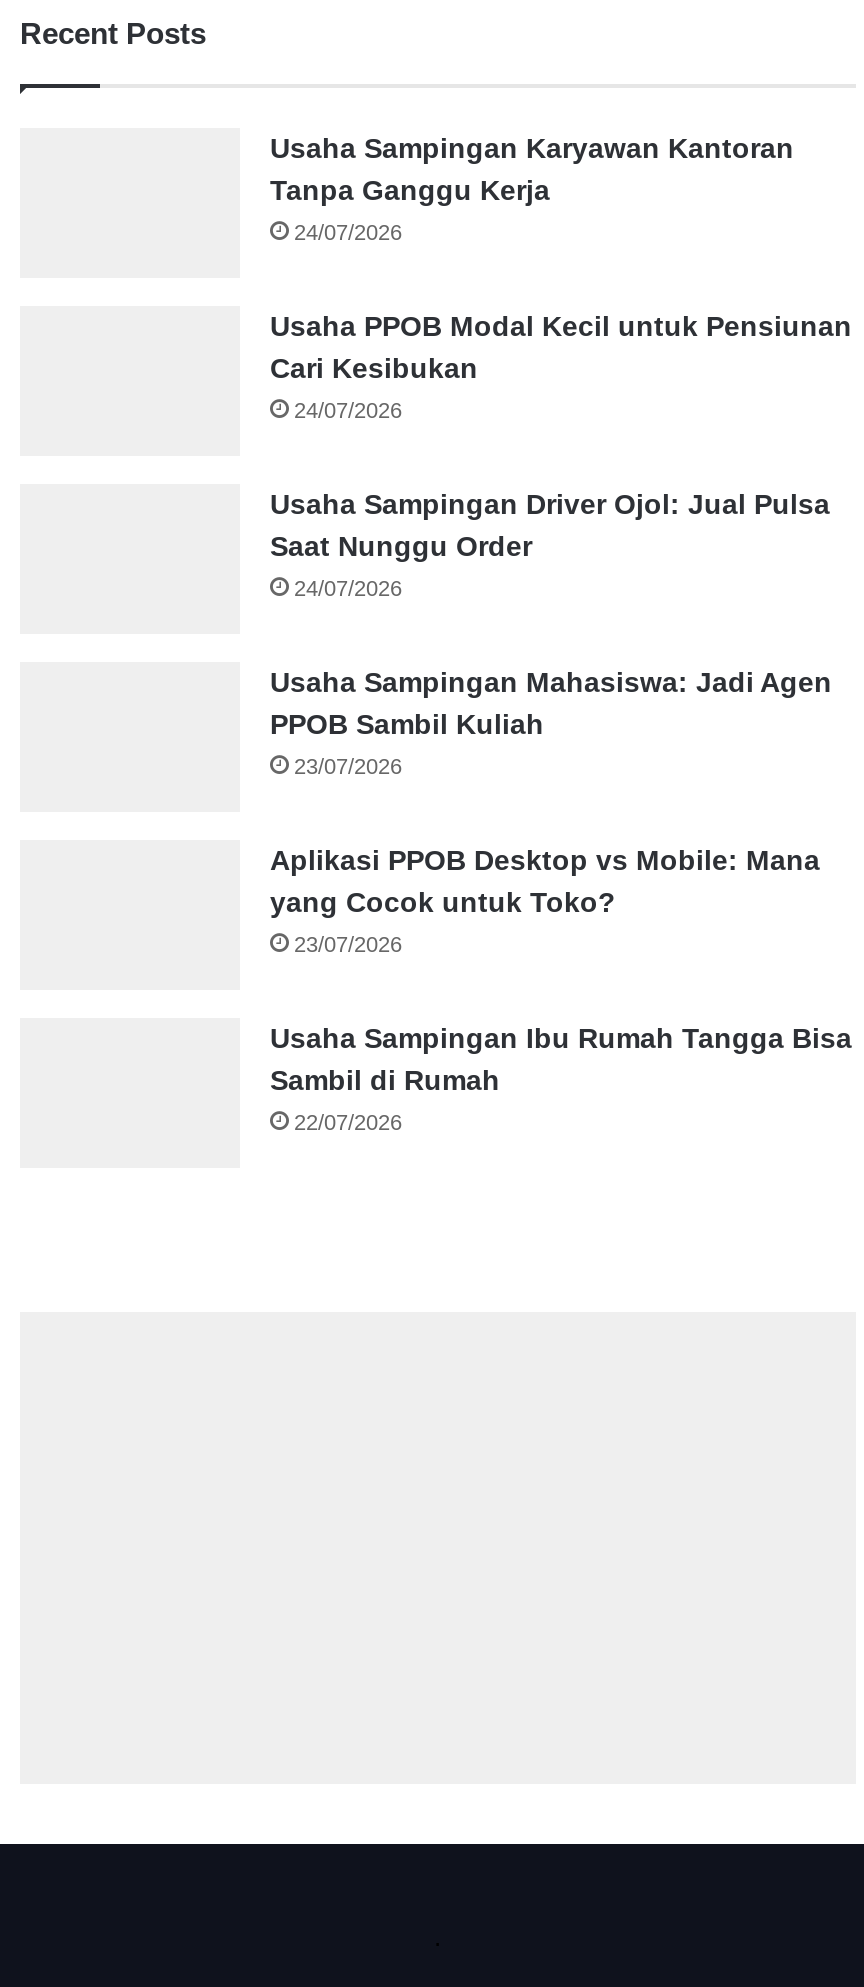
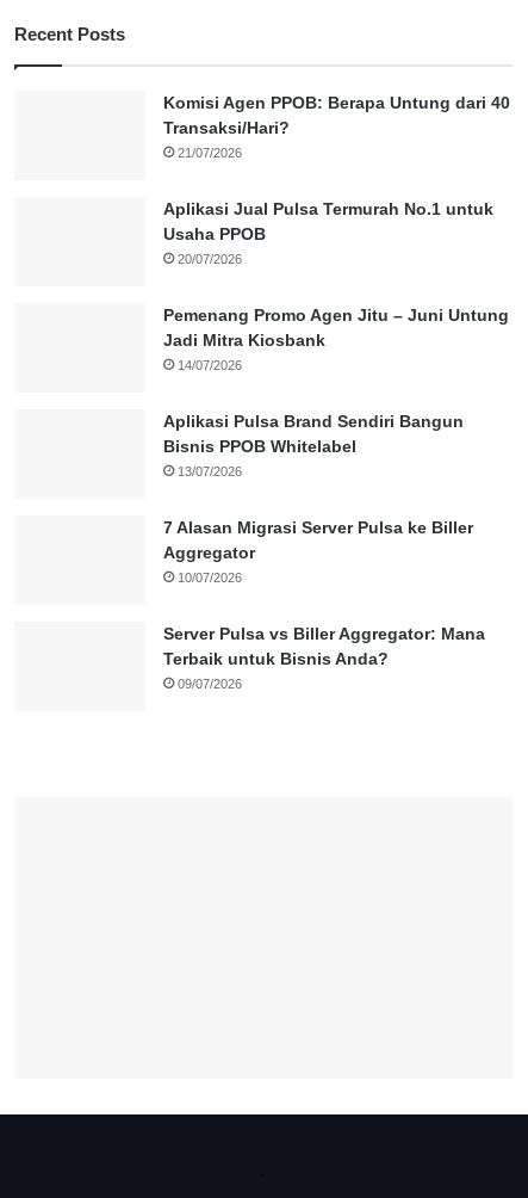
- Usaha Sampingan Karyawan Kantoran
- Tanpa Ganggu Kerja
- 24/07/2026
+ Komisi Agen PPOB: Berapa Untung dari 40
+ Transaksi/Hari?
+ 21/07/2026

- Usaha PPOB Modal Kecil untuk Pensiunan
- Cari Kesibukan
- 24/07/2026
+ Aplikasi Jual Pulsa Termurah No.1 untuk
+ Usaha PPOB
+ 20/07/2026

- Usaha Sampingan Driver Ojol: Jual Pulsa
- Saat Nunggu Order
- 24/07/2026
+ Pemenang Promo Agen Jitu – Juni Untung
+ Jadi Mitra Kiosbank
+ 14/07/2026

- Usaha Sampingan Mahasiswa: Jadi Agen
- PPOB Sambil Kuliah
- 23/07/2026
+ Aplikasi Pulsa Brand Sendiri Bangun
+ Bisnis PPOB Whitelabel
+ 13/07/2026

- Aplikasi PPOB Desktop vs Mobile: Mana
- yang Cocok untuk Toko?
- 23/07/2026
+ 7 Alasan Migrasi Server Pulsa ke Biller
+ Aggregator
+ 10/07/2026

- Usaha Sampingan Ibu Rumah Tangga Bisa
- Sambil di Rumah
- 22/07/2026
+ Server Pulsa vs Biller Aggregator: Mana
+ Terbaik untuk Bisnis Anda?
+ 09/07/2026
